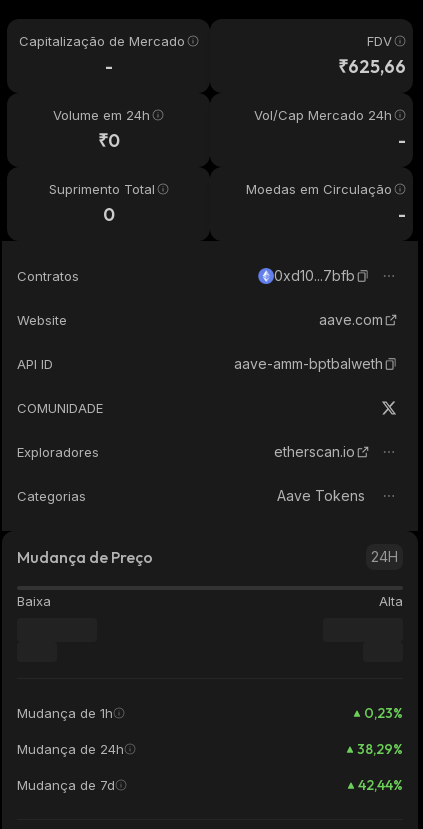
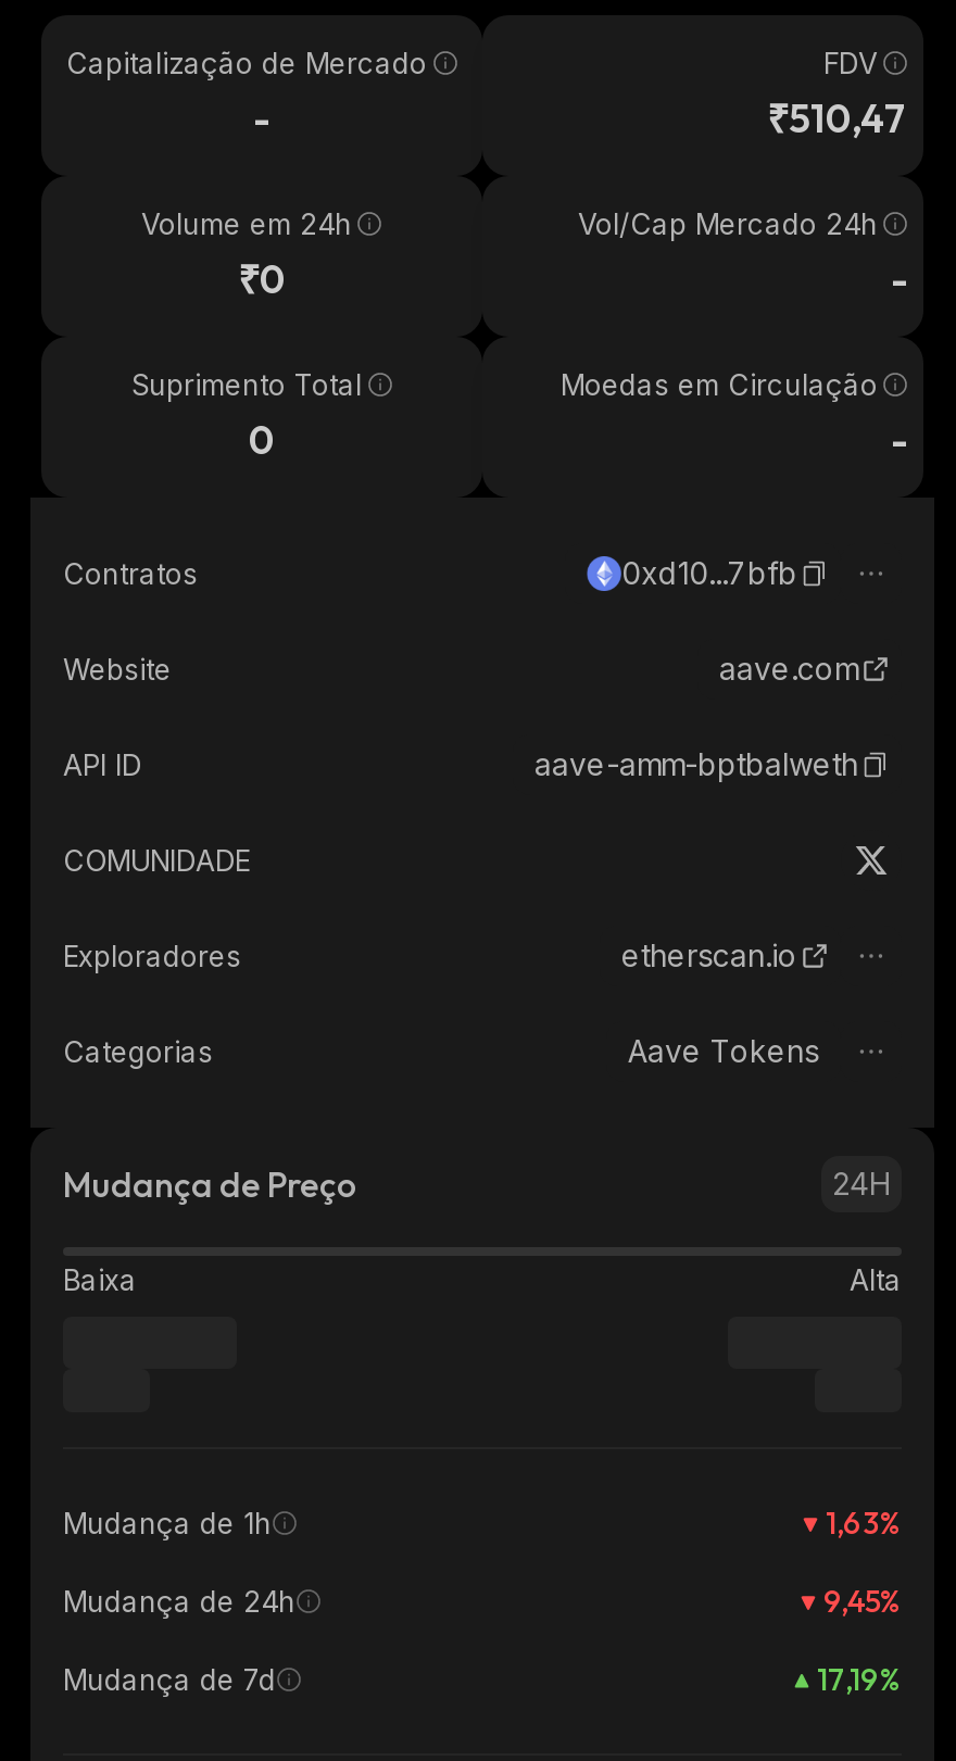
- ₹625,66
+ ₹510,47

- 0,23%
+ 1,63%

- 38,29%
+ 9,45%

- 42,44%
+ 17,19%
